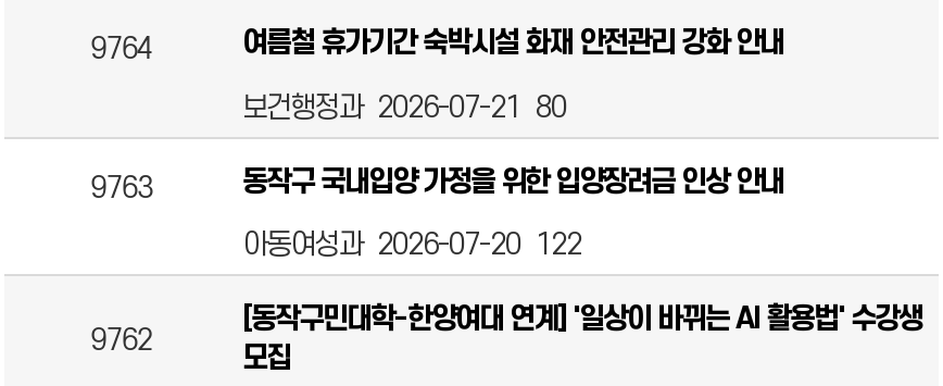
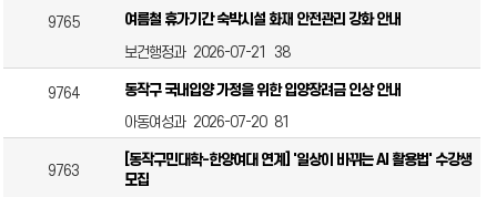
- 9764
+ 9765

- 보건행정과 2026-07-21 80
+ 보건행정과 2026-07-21 38

- 9763
+ 9764

- 아동여성과 2026-07-20 122
+ 아동여성과 2026-07-20 81

- 9762
+ 9763
